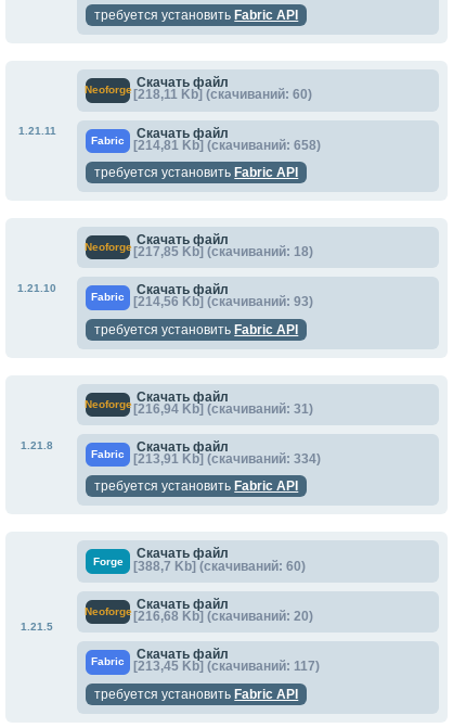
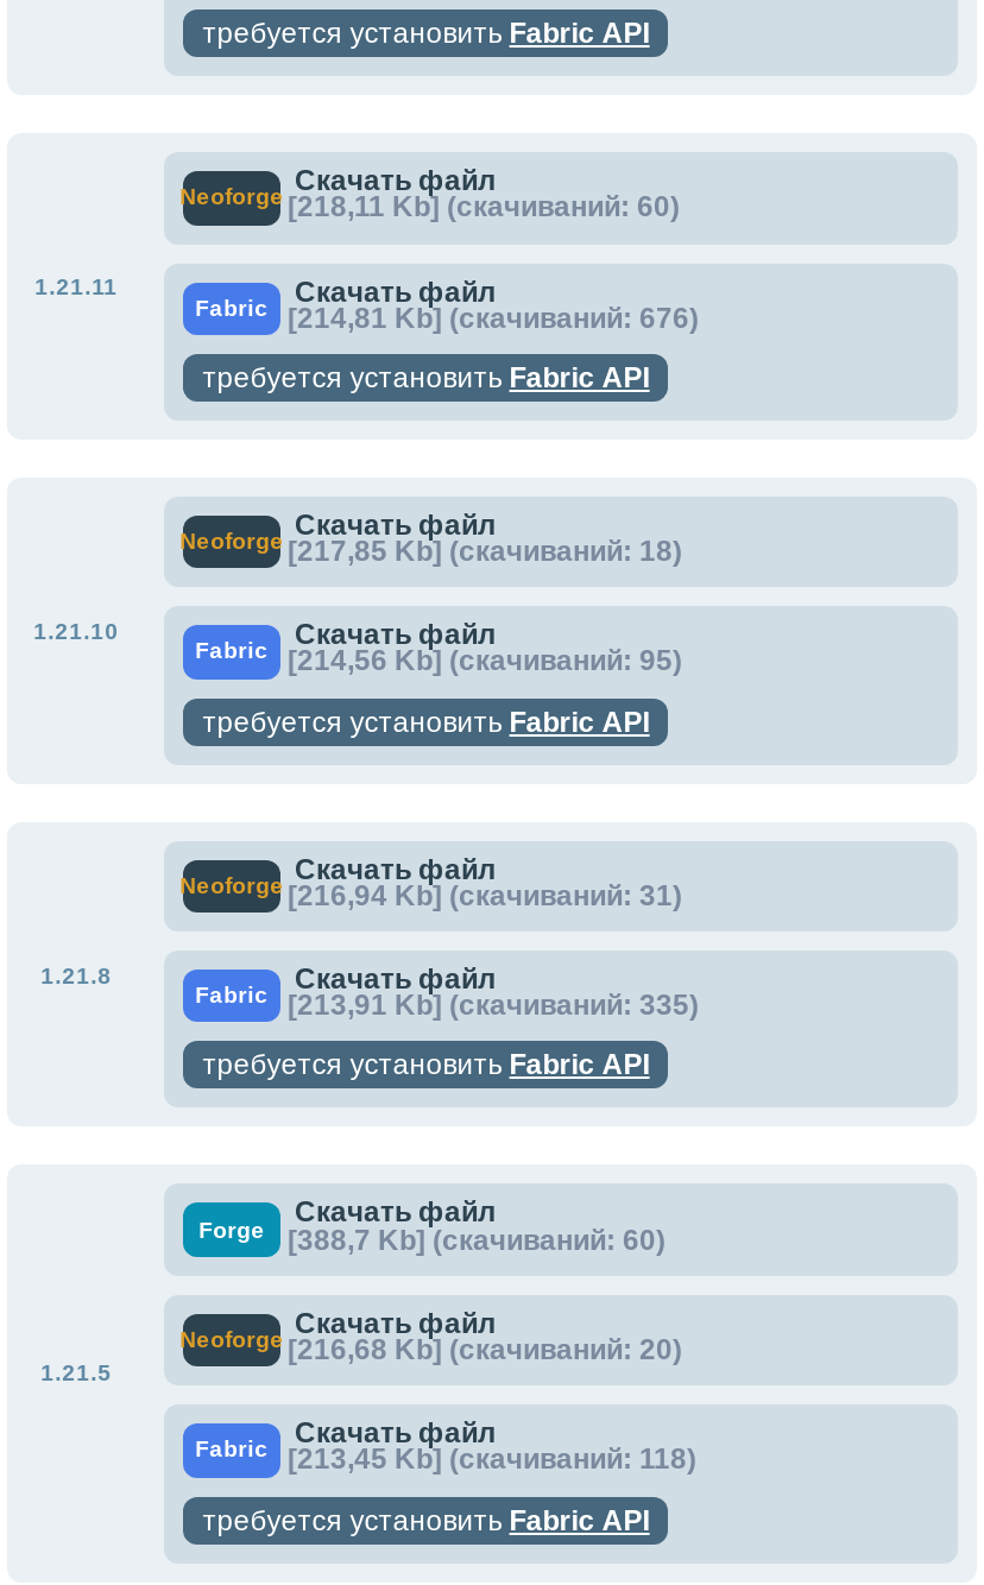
- [214,81 Kb] (cкачиваний: 658)
+ [214,81 Kb] (cкачиваний: 676)

- [214,56 Kb] (cкачиваний: 93)
+ [214,56 Kb] (cкачиваний: 95)

- [213,91 Kb] (cкачиваний: 334)
+ [213,91 Kb] (cкачиваний: 335)

- [213,45 Kb] (cкачиваний: 117)
+ [213,45 Kb] (cкачиваний: 118)
